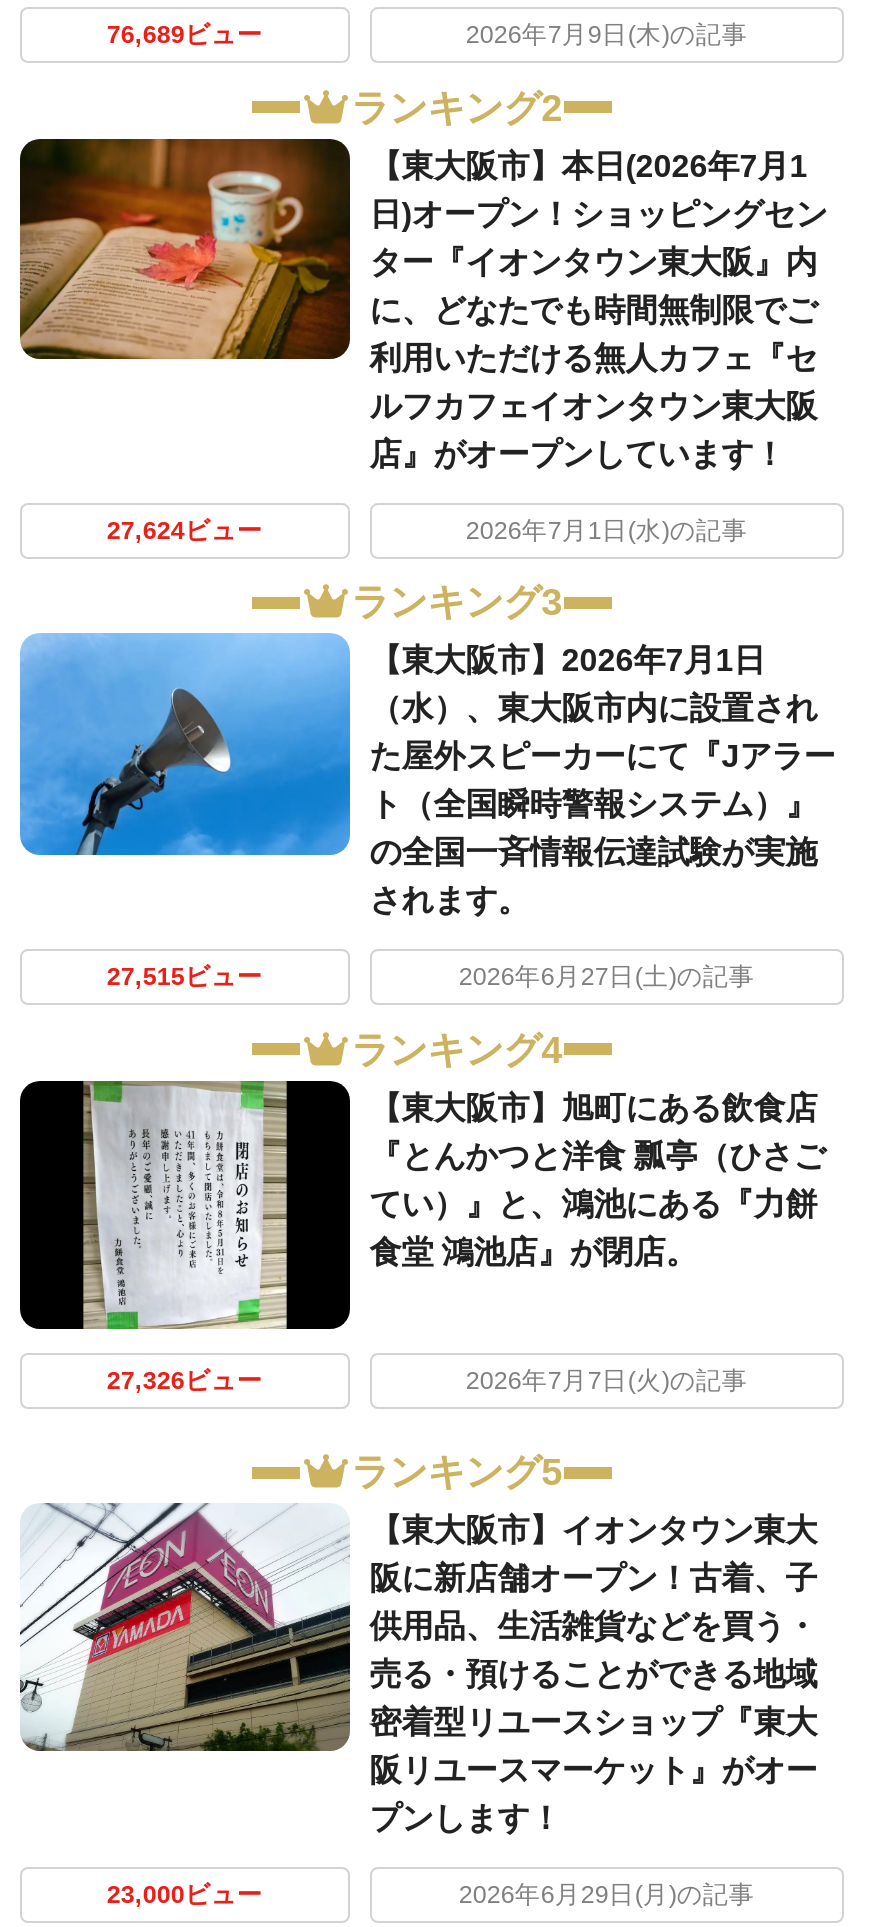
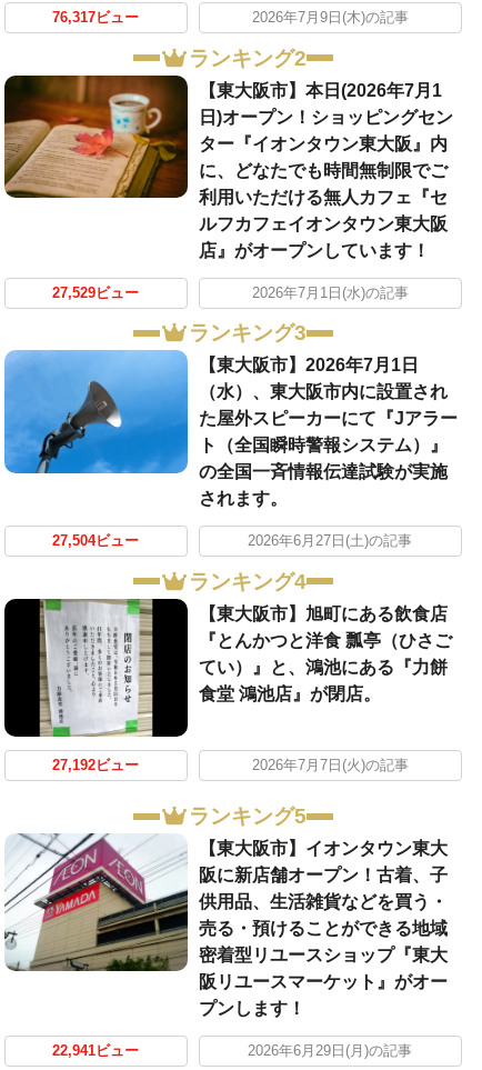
- 76,689ビュー
+ 76,317ビュー

- 27,624ビュー
+ 27,529ビュー

- 27,515ビュー
+ 27,504ビュー

- 27,326ビュー
+ 27,192ビュー

- 23,000ビュー
+ 22,941ビュー
